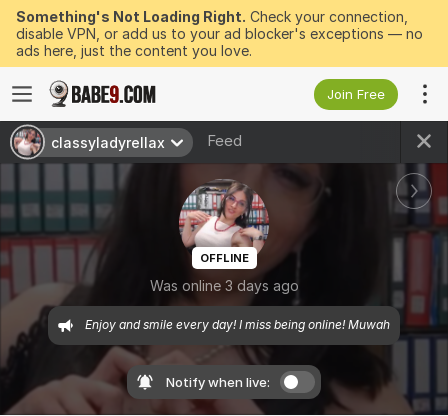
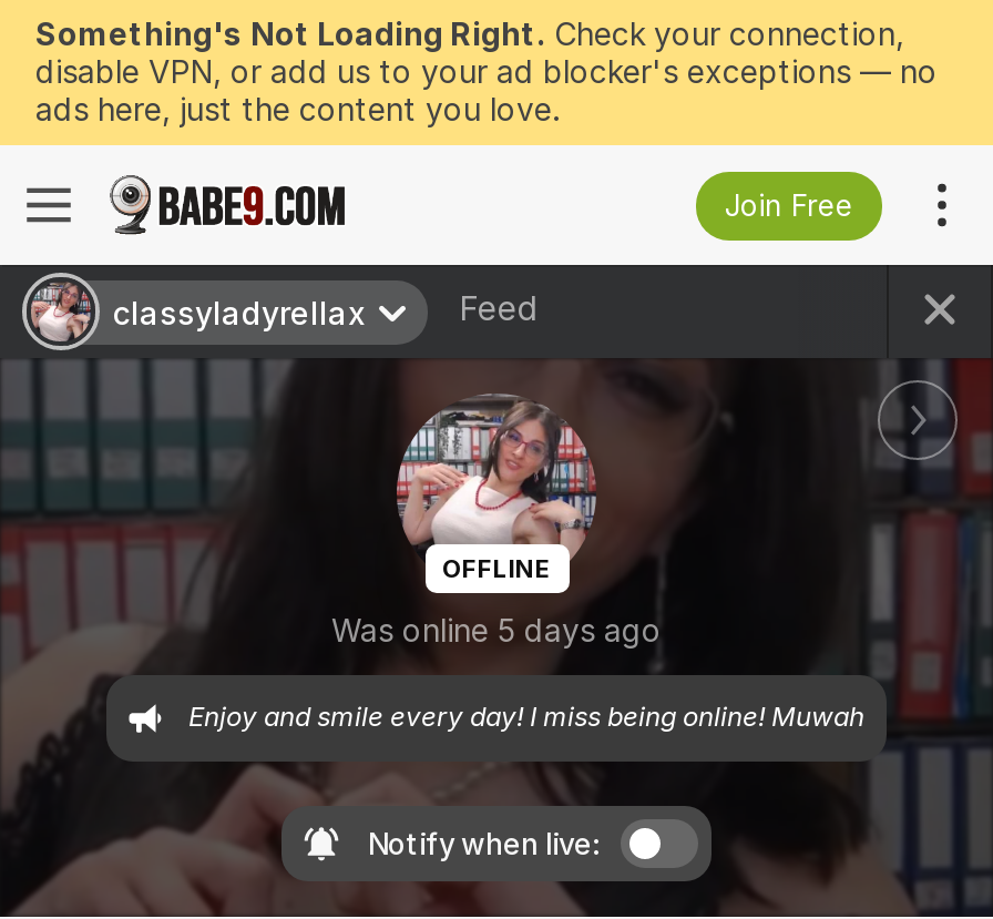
- Was online 3 days ago
+ Was online 5 days ago
